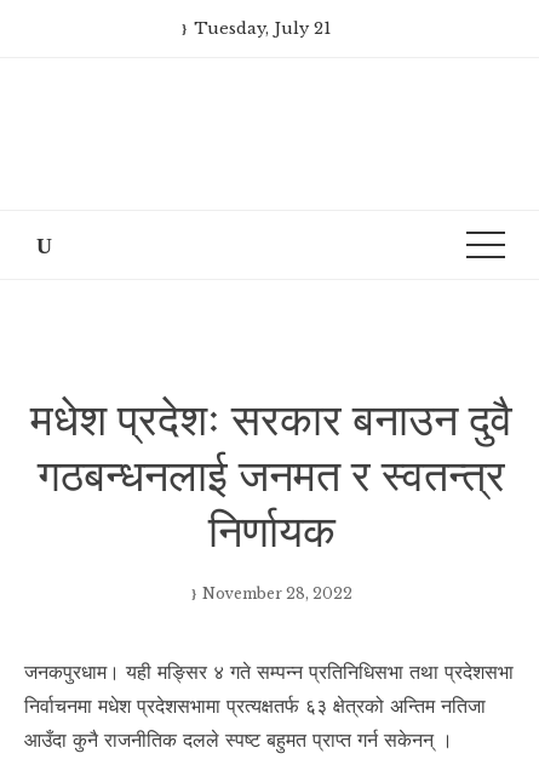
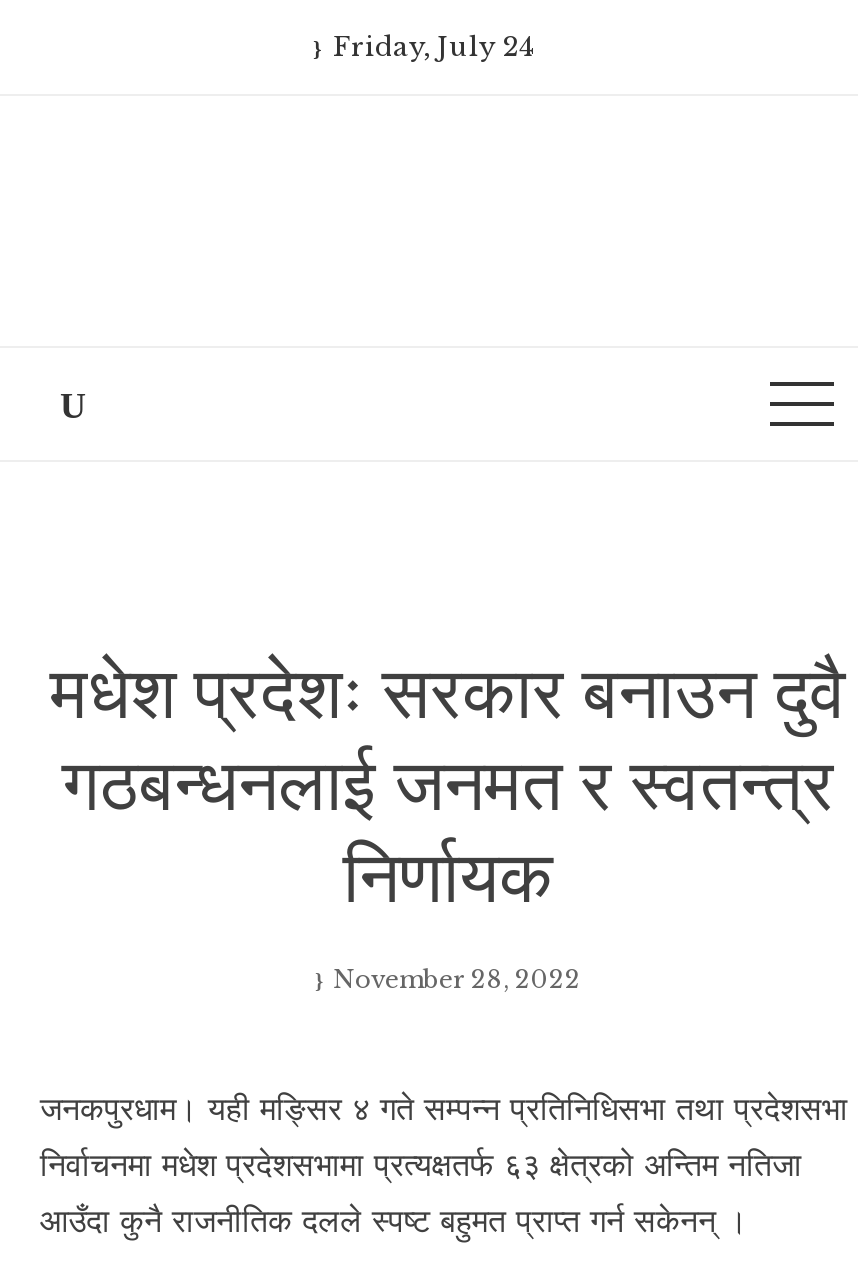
- Tuesday, July 21
+ Friday, July 24
